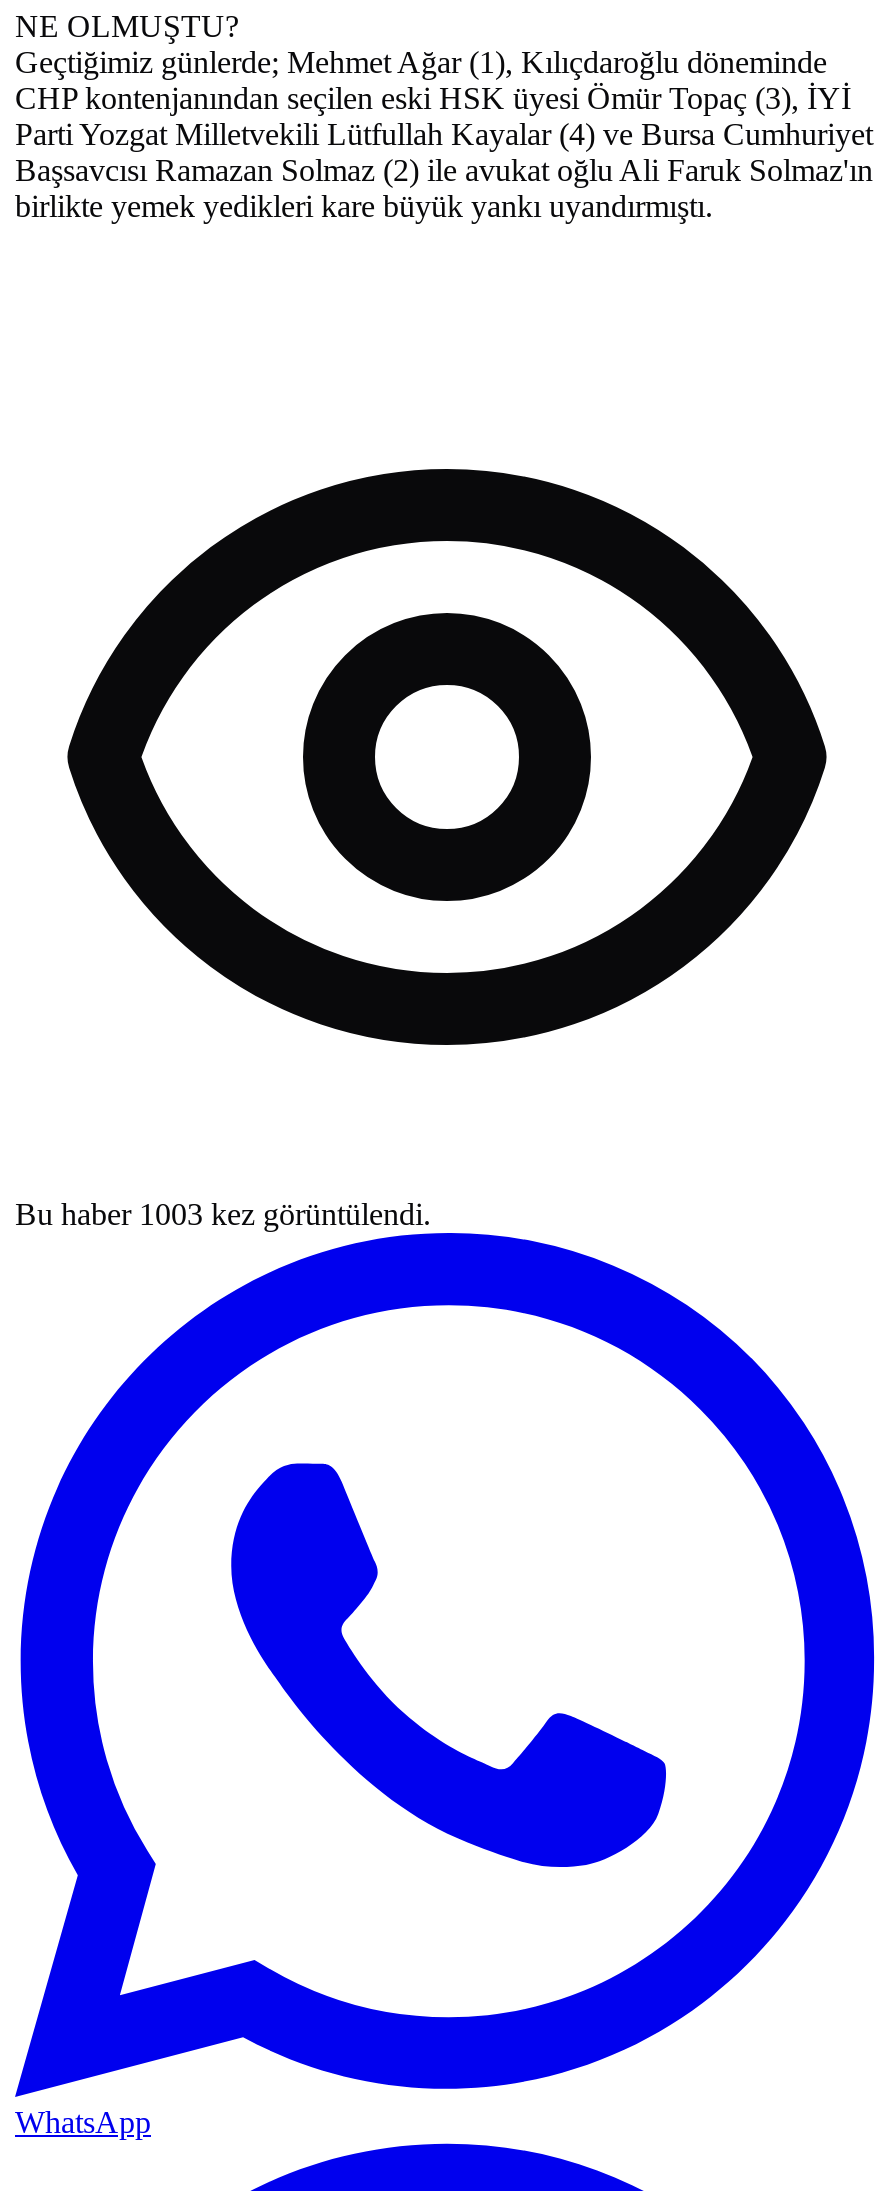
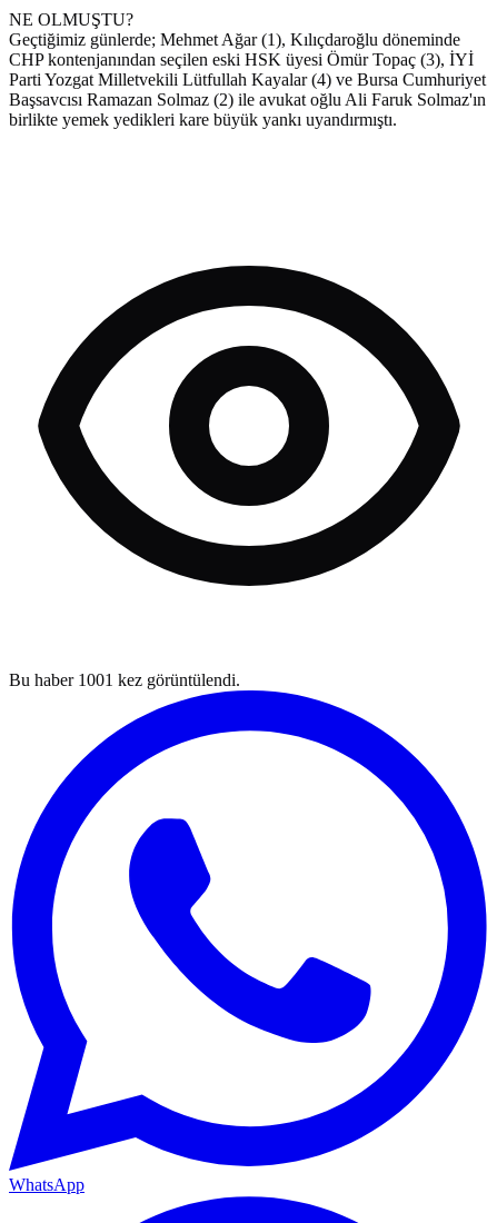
- Bu haber 1003 kez görüntülendi.
+ Bu haber 1001 kez görüntülendi.
